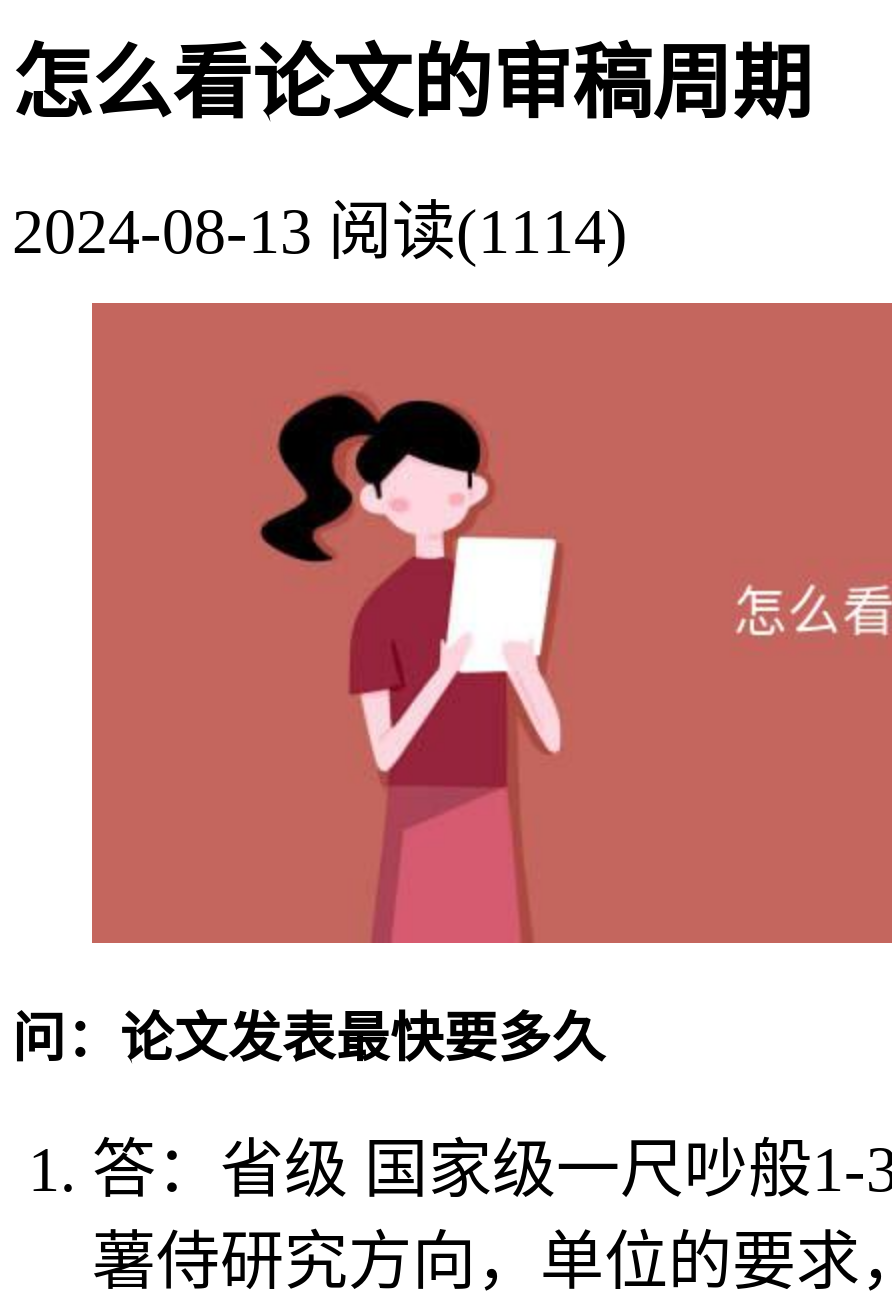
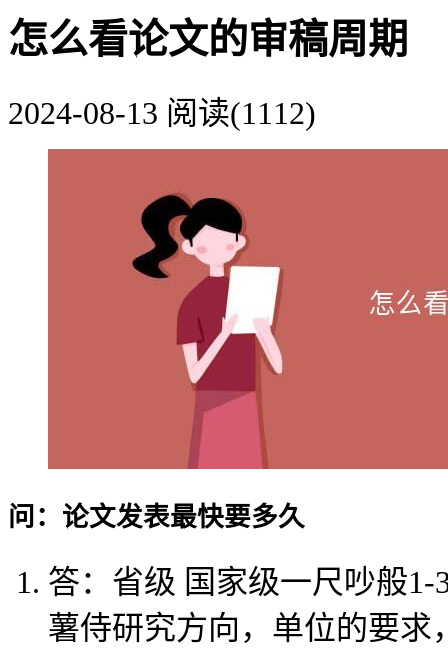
- 2024-08-13 阅读(1114)
+ 2024-08-13 阅读(1112)
